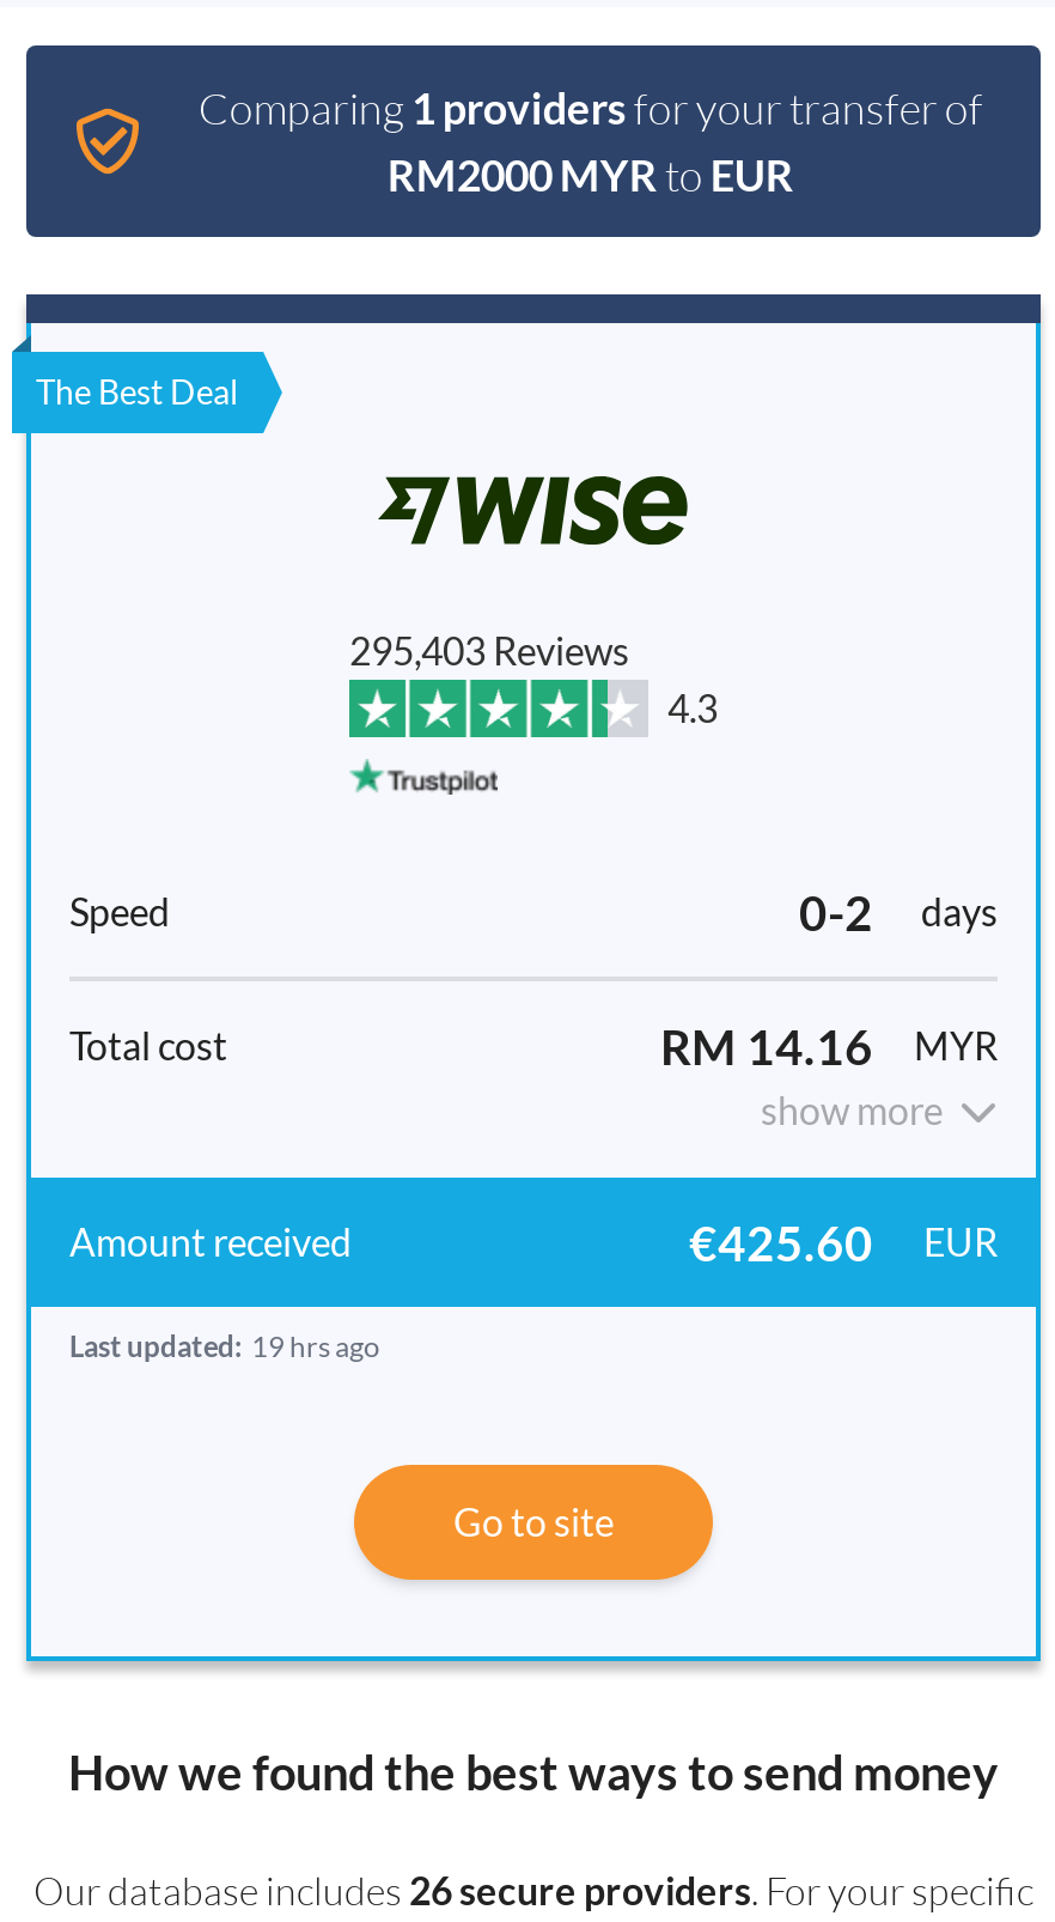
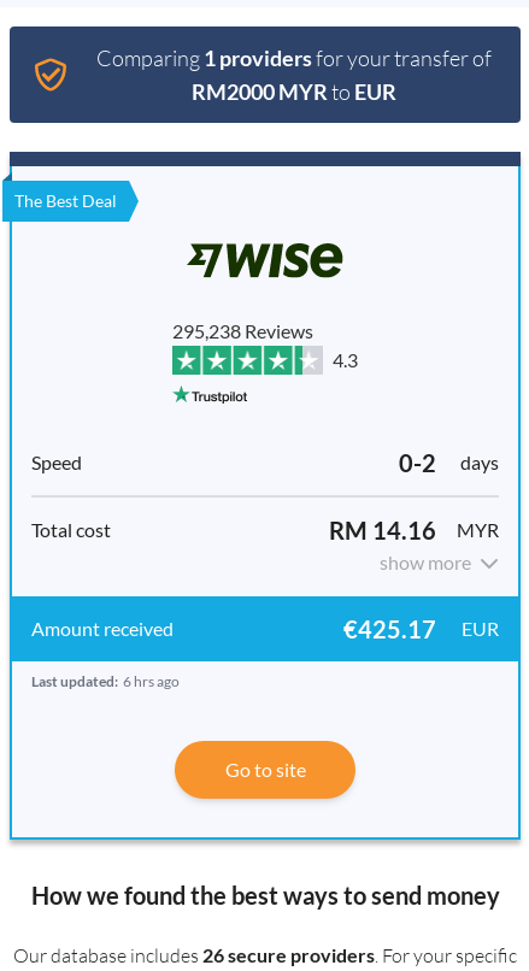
- 295,403 Reviews
+ 295,238 Reviews

- €425.60 EUR
+ €425.17 EUR

- Last updated: 19 hrs ago
+ Last updated: 6 hrs ago
